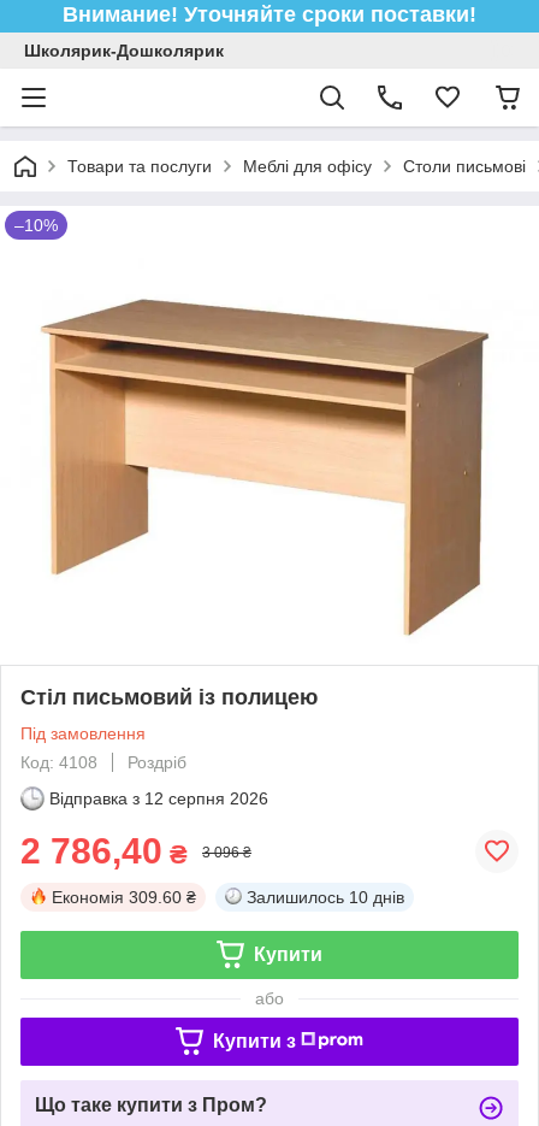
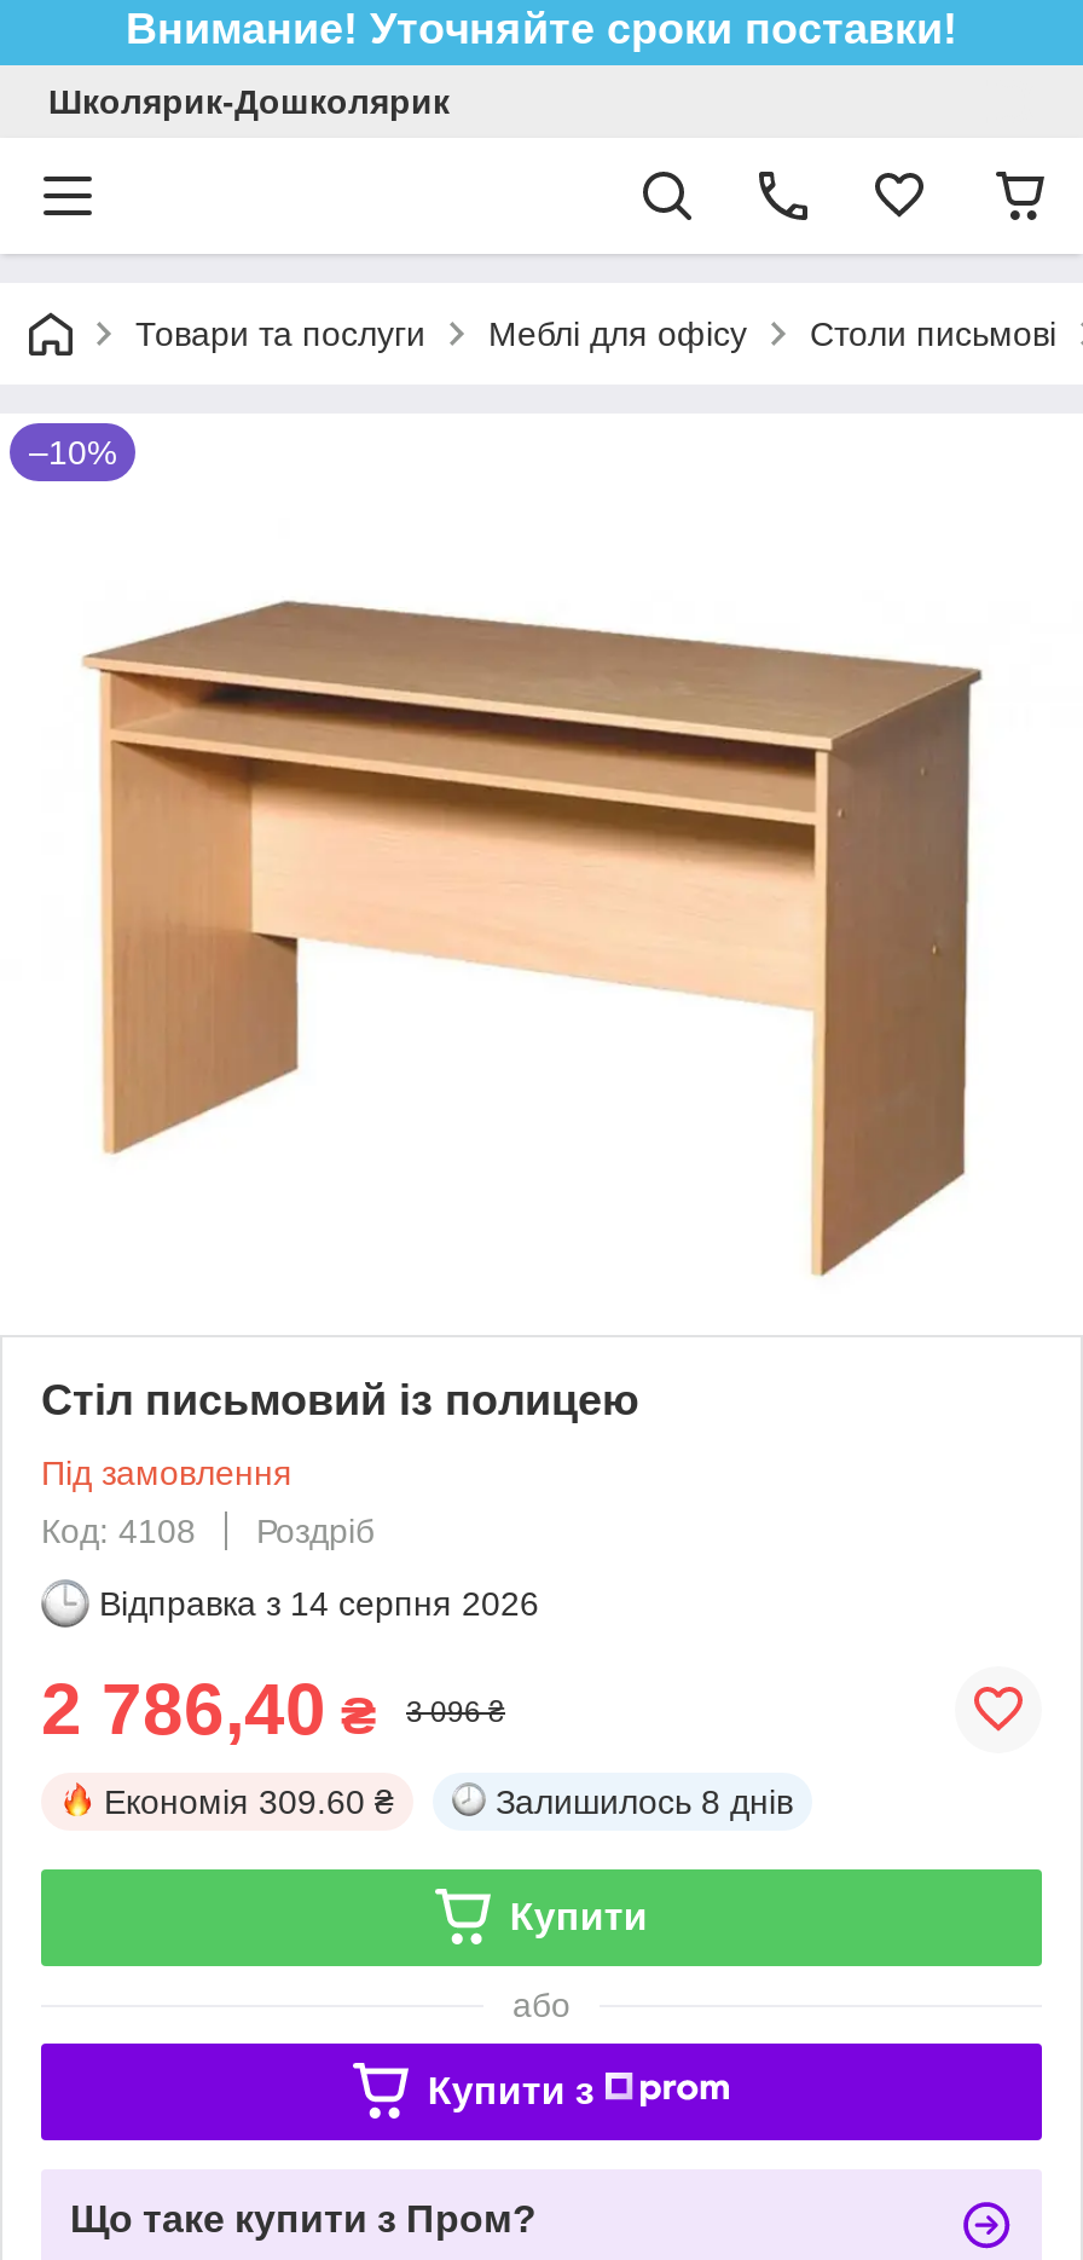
- Відправка з 12 серпня 2026
+ Відправка з 14 серпня 2026

- Залишилось 10 днів
+ Залишилось 8 днів
